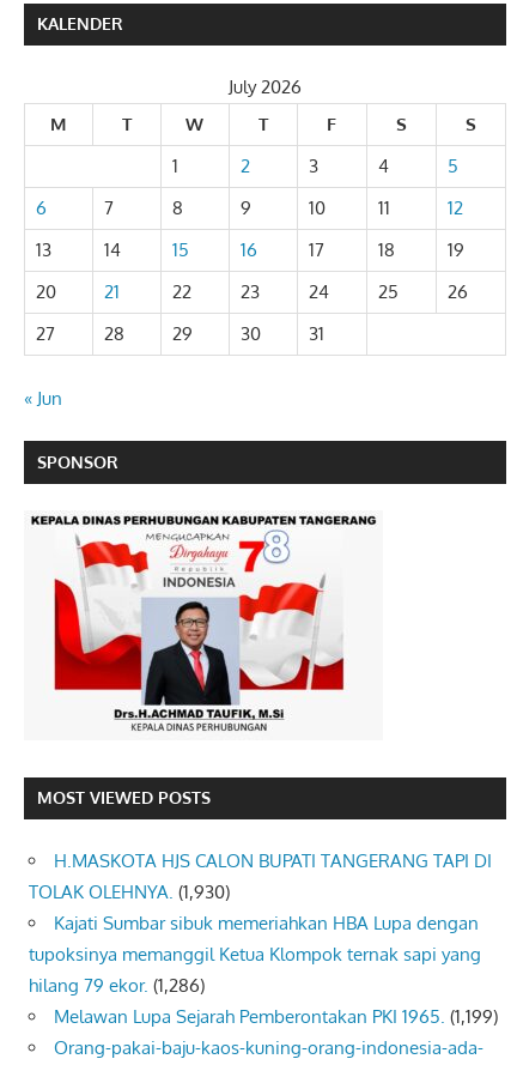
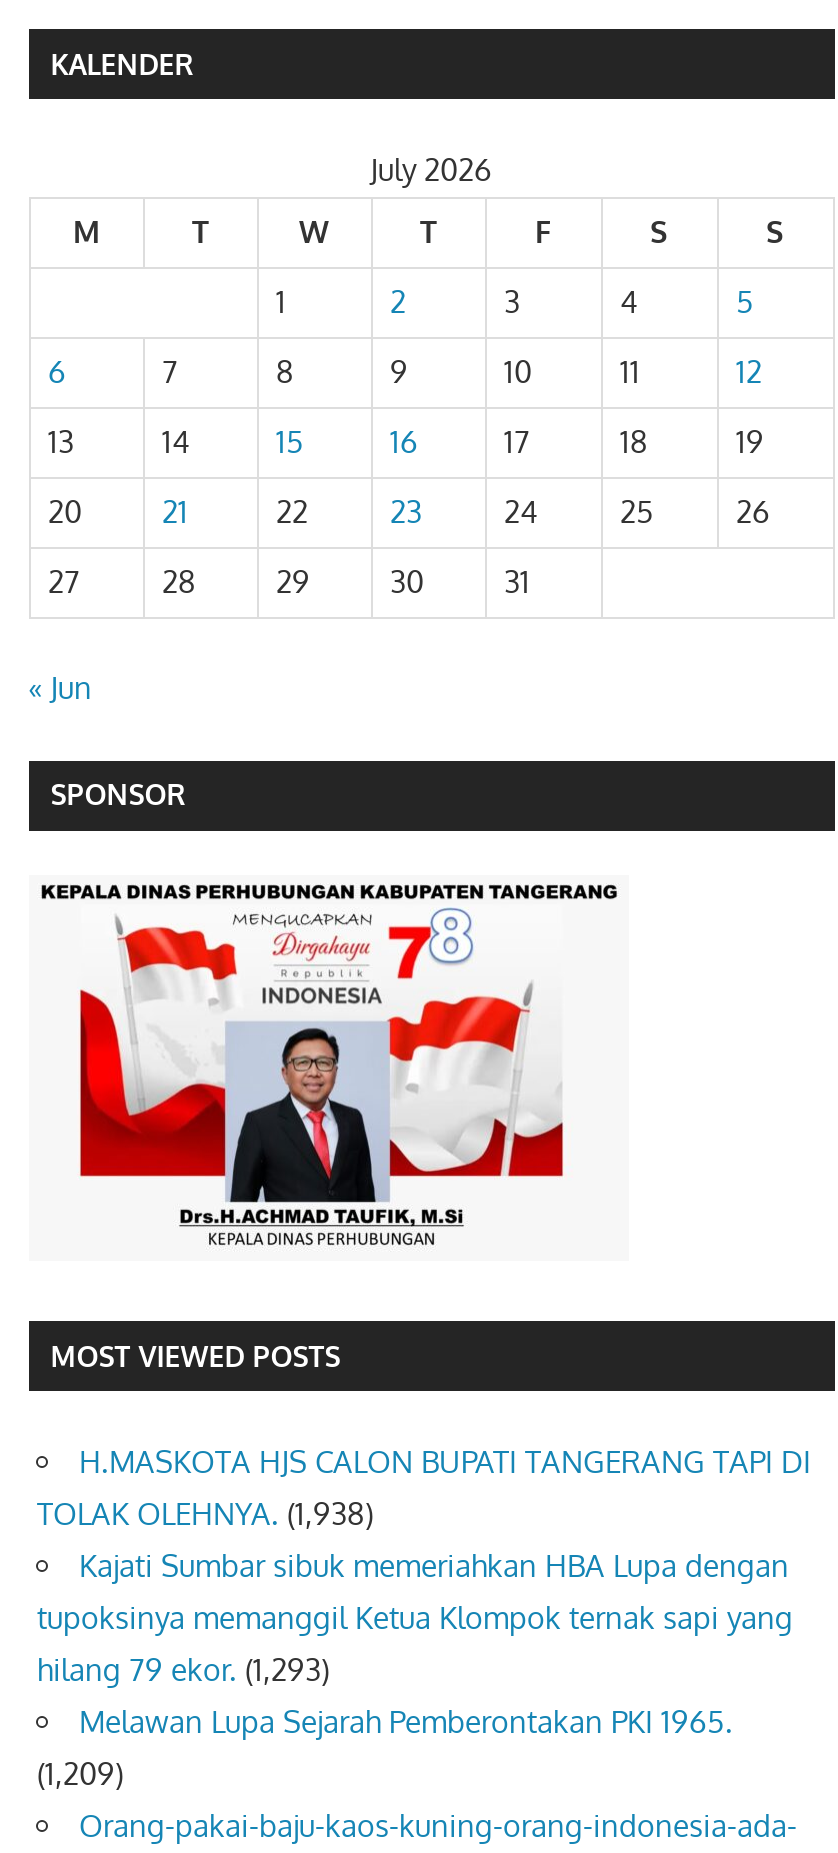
- TOLAK OLEHNYA. (1,930)
+ TOLAK OLEHNYA. (1,938)

- hilang 79 ekor. (1,286)
- Melawan Lupa Sejarah Pemberontakan PKI 1965. (1,199)
+ hilang 79 ekor. (1,293)
+ Melawan Lupa Sejarah Pemberontakan PKI 1965.
+ (1,209)
